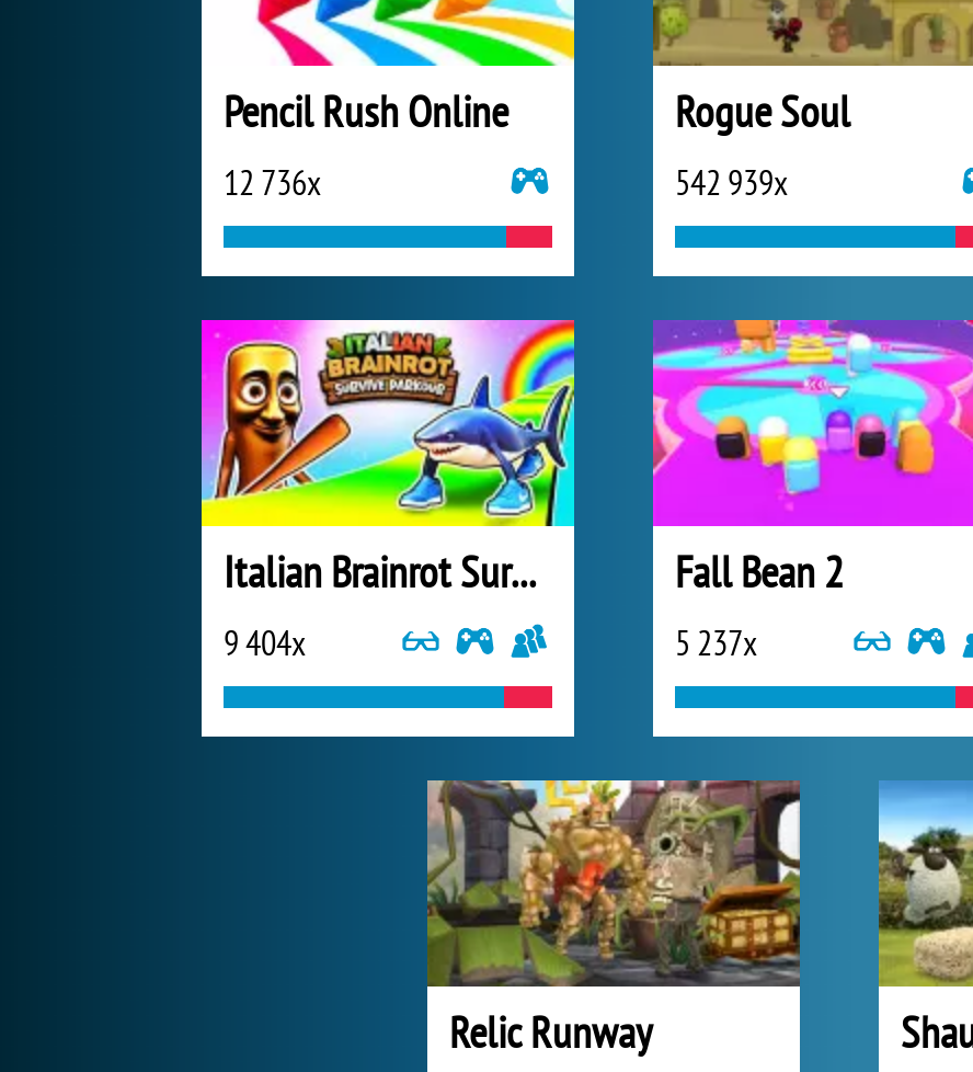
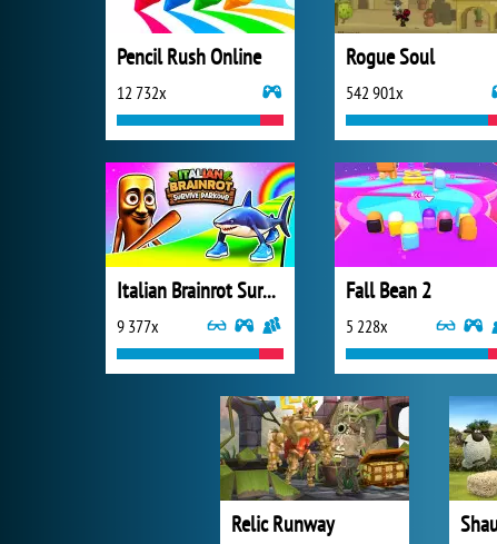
- 12 736x
+ 12 732x

- 542 939x
+ 542 901x

- 9 404x
+ 9 377x

- 5 237x
+ 5 228x
